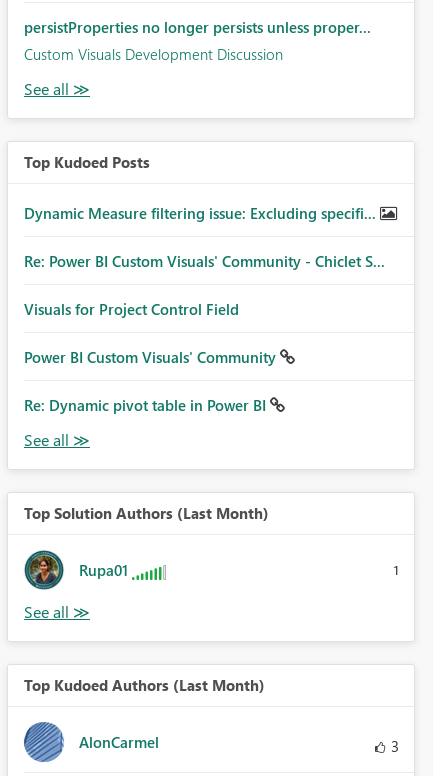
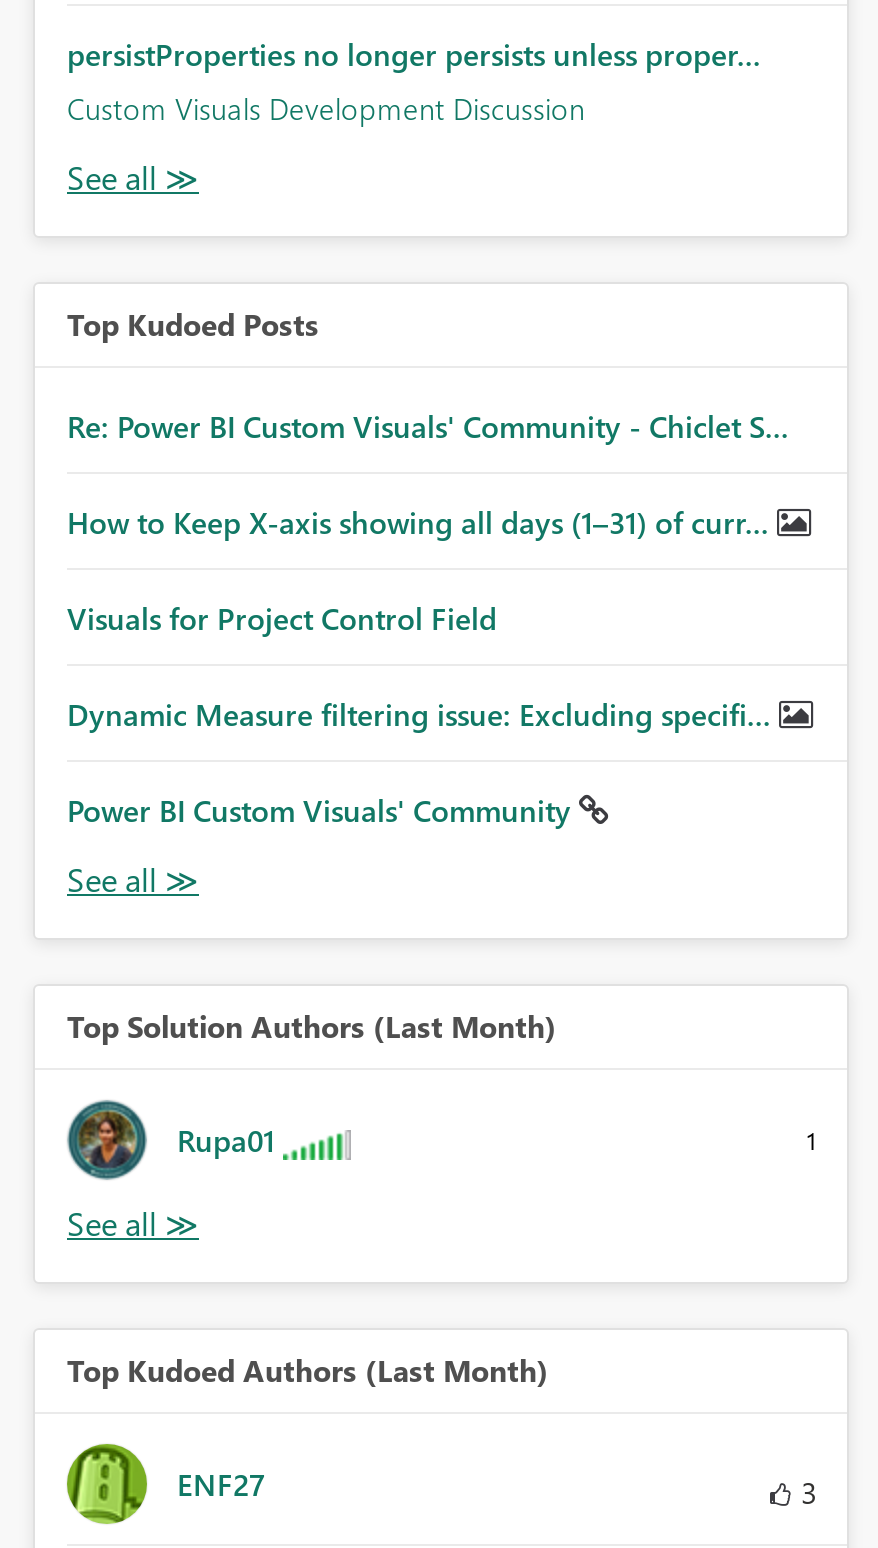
+ How to Keep X-axis showing all days (1–31) of curr...

moved down: Dynamic Measure filtering issue: Excluding specifi...

moved up: Re: Power BI Custom Visuals' Community - Chiclet S... | Visuals for Project Control Field

moved down: Power BI Custom Visuals' Community

- Re: Dynamic pivot table in Power BI

- [image]
- AlonCarmel
+ [image]
+ ENF27
